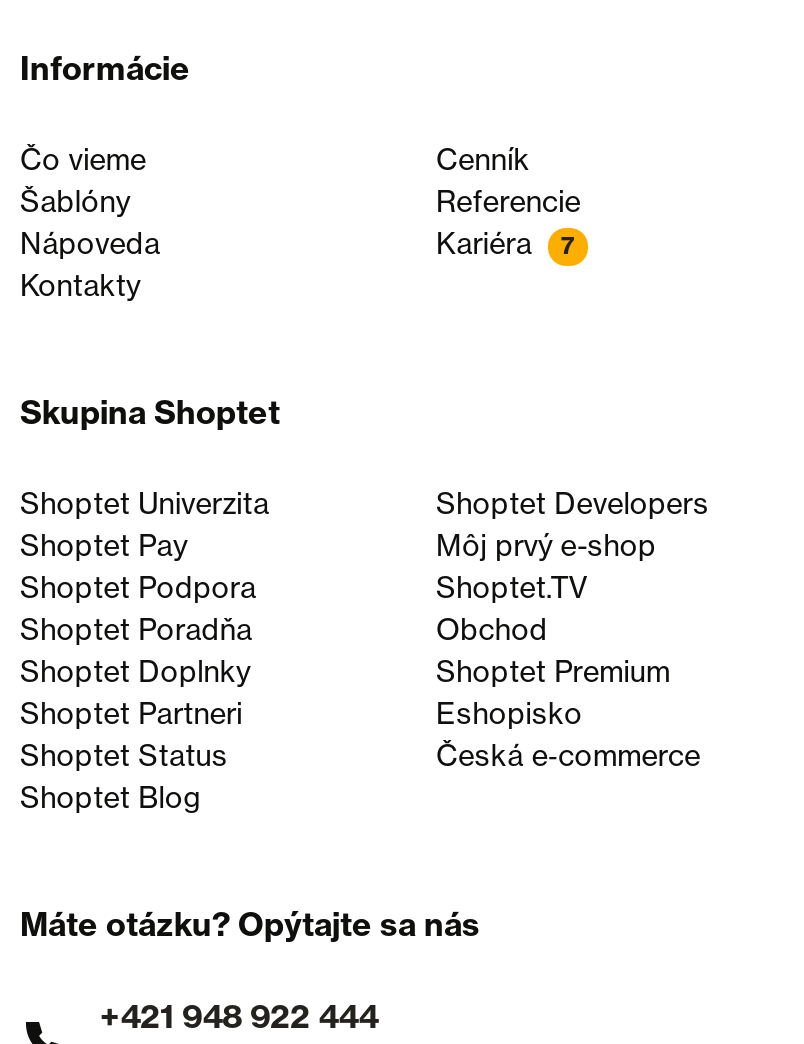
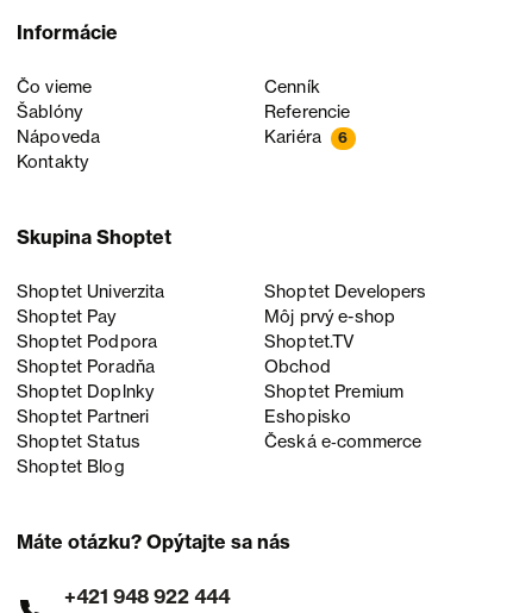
- Kariéra 7
+ Kariéra 6
